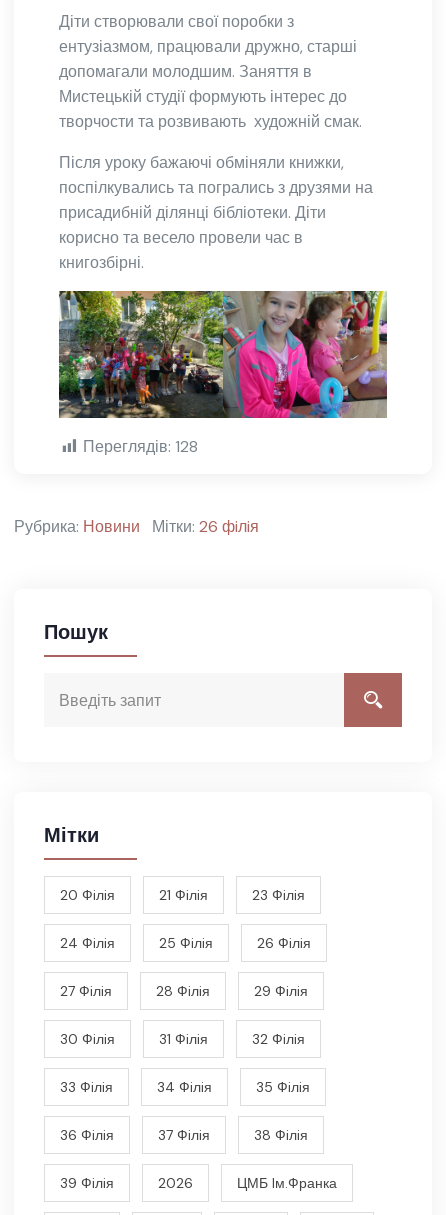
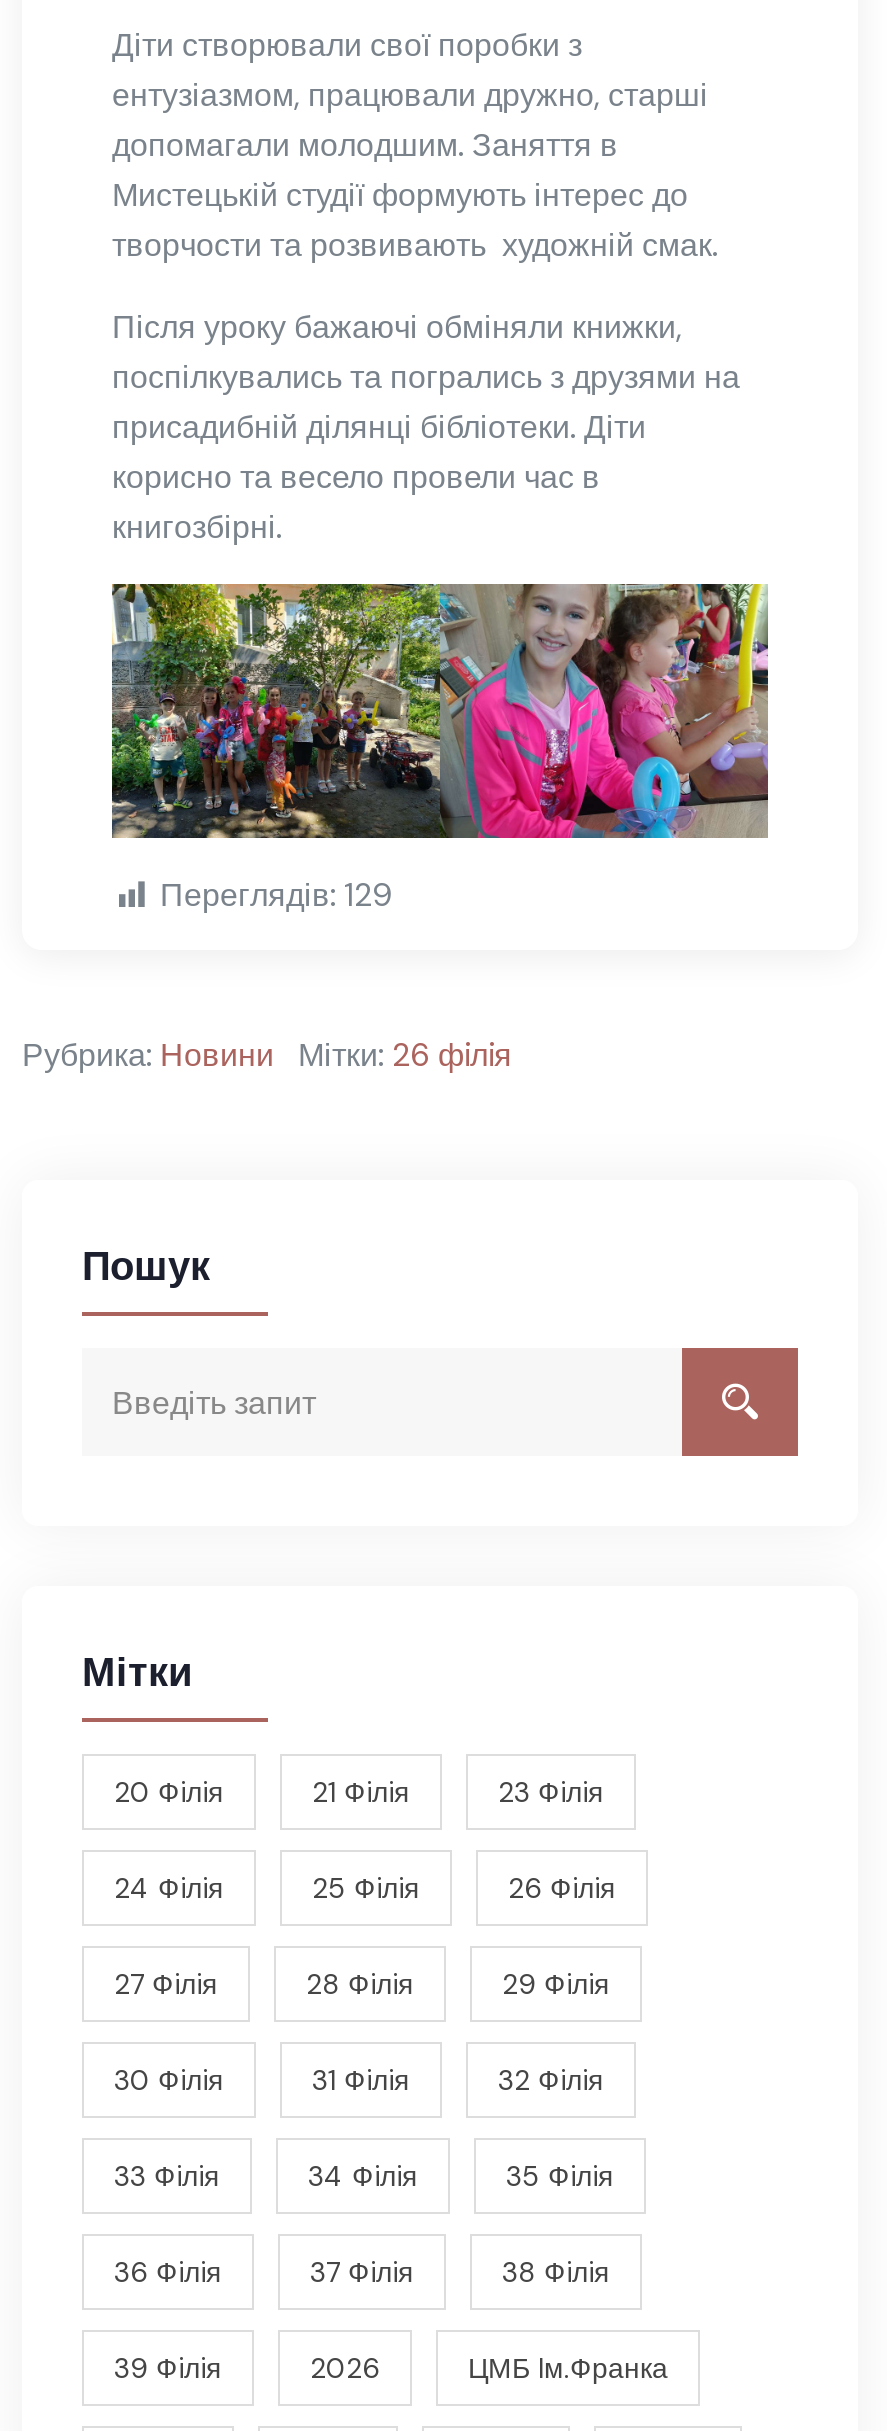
- Переглядів: 128
+ Переглядів: 129
